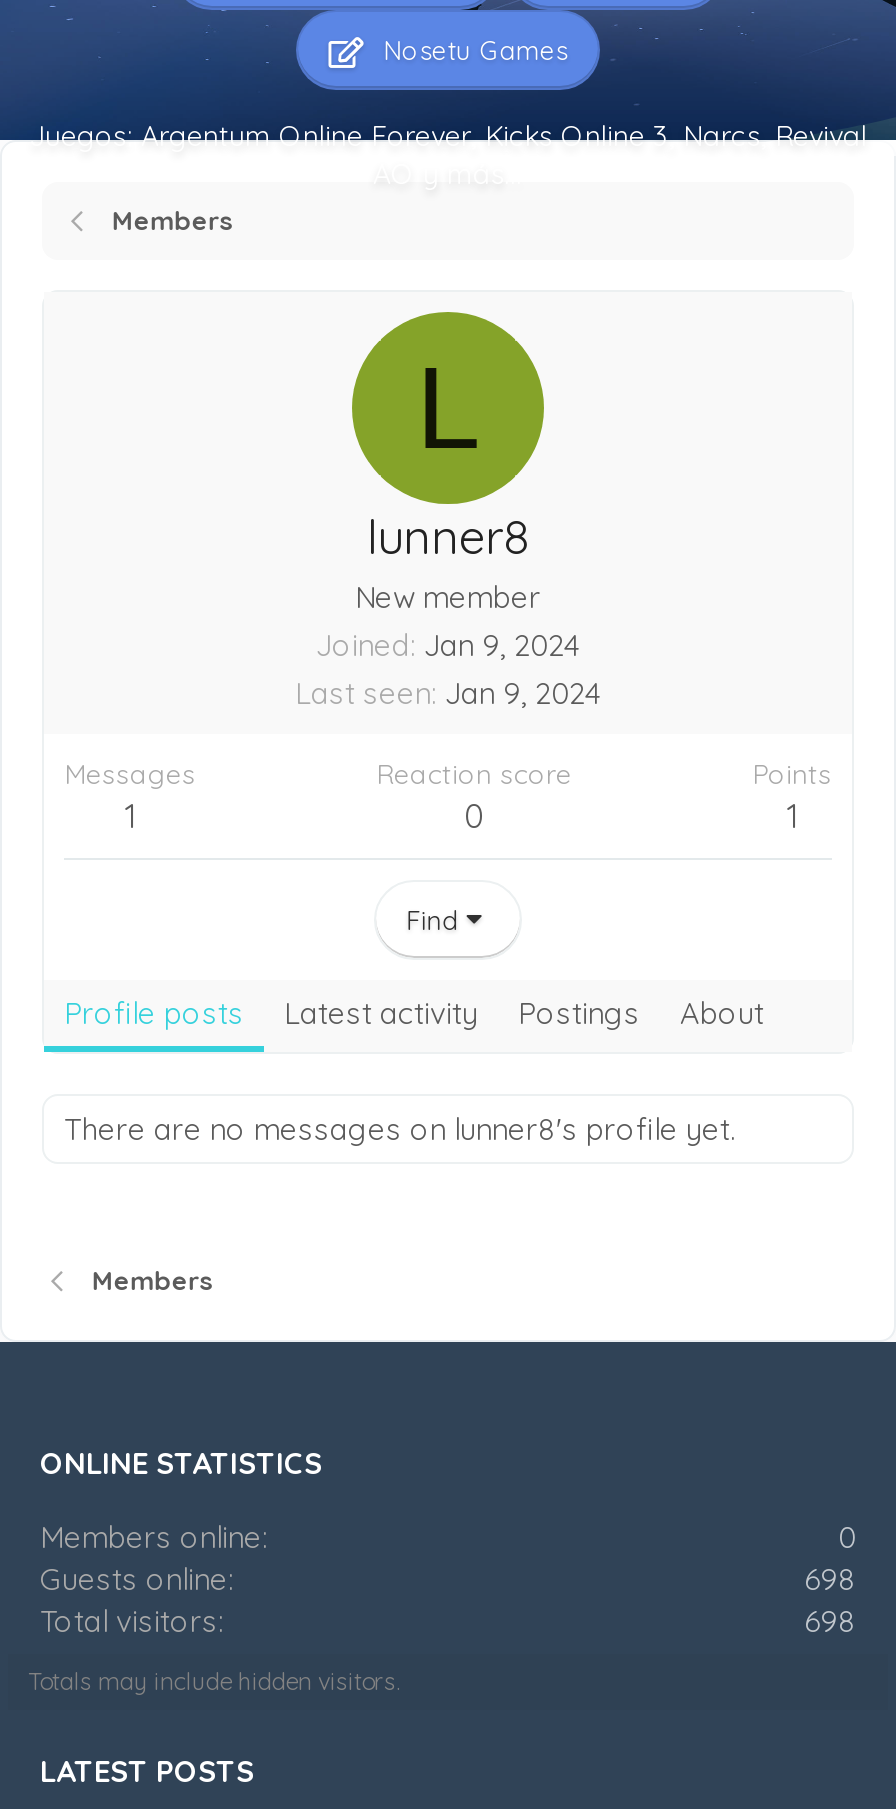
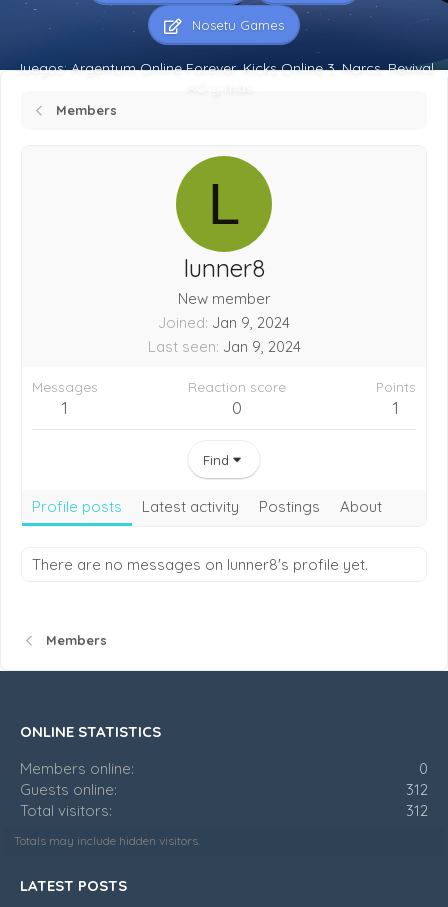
- 698
+ 312

- 698
+ 312
